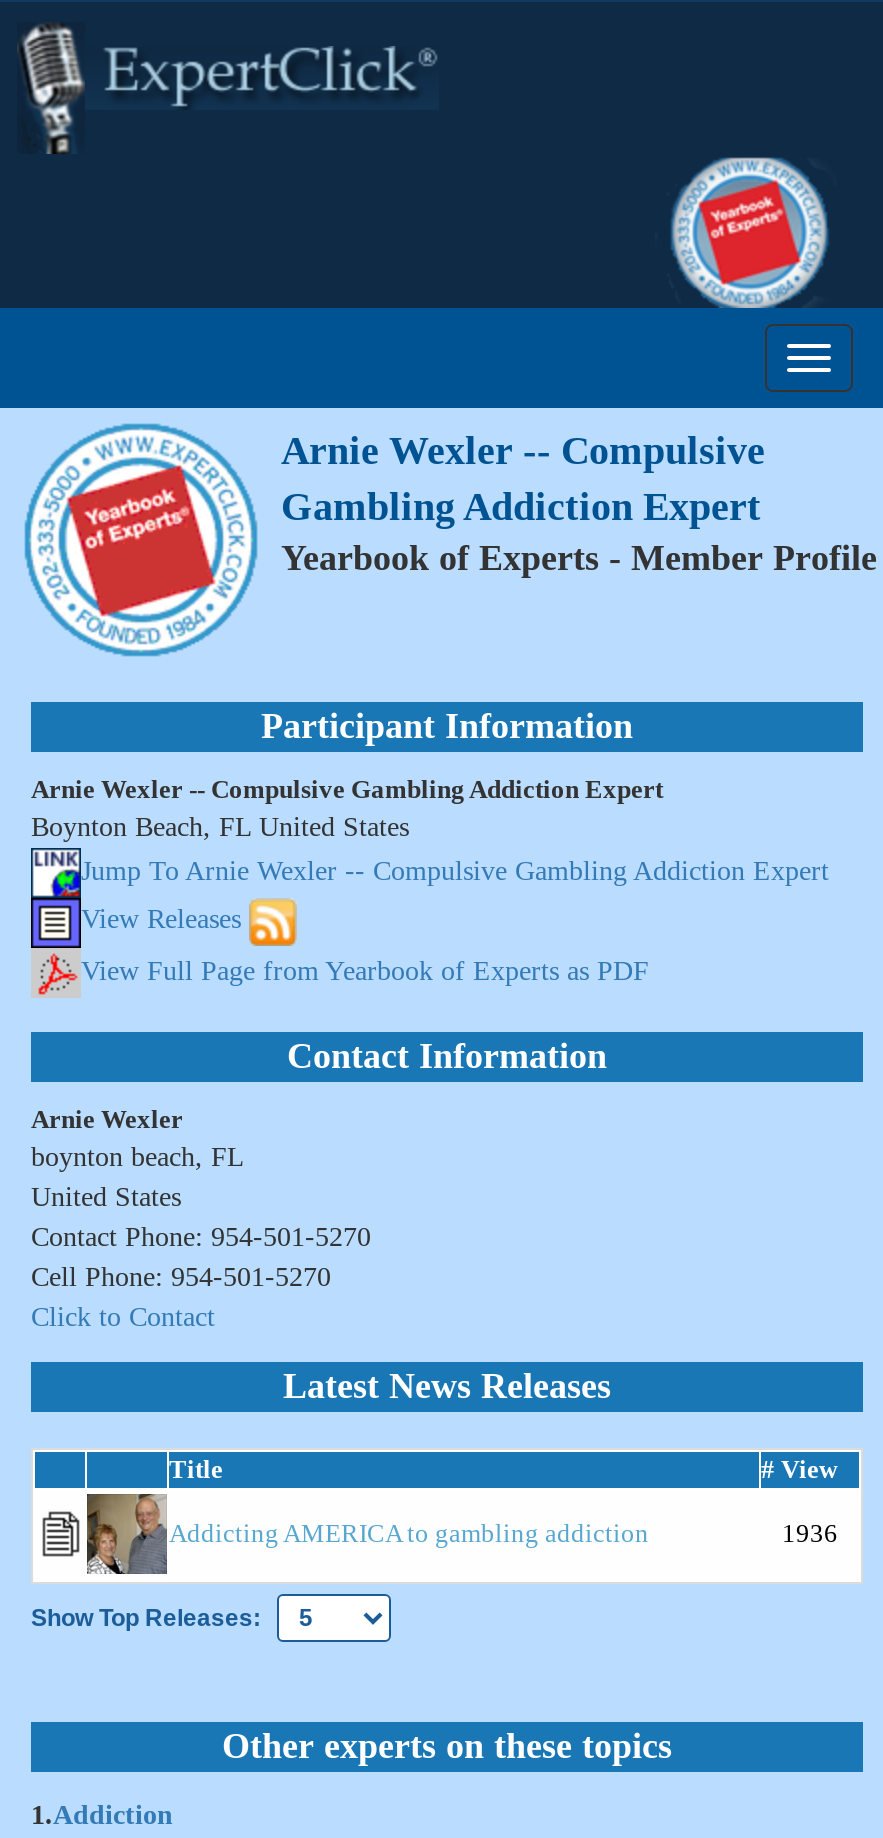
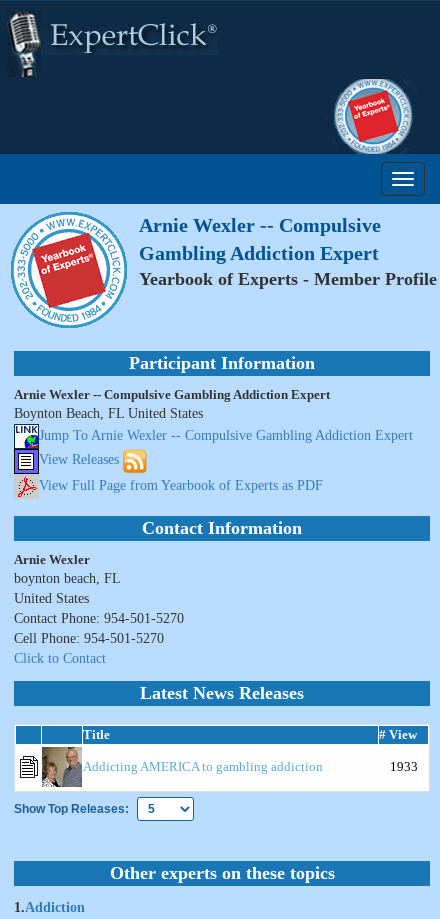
- 1936
+ 1933
